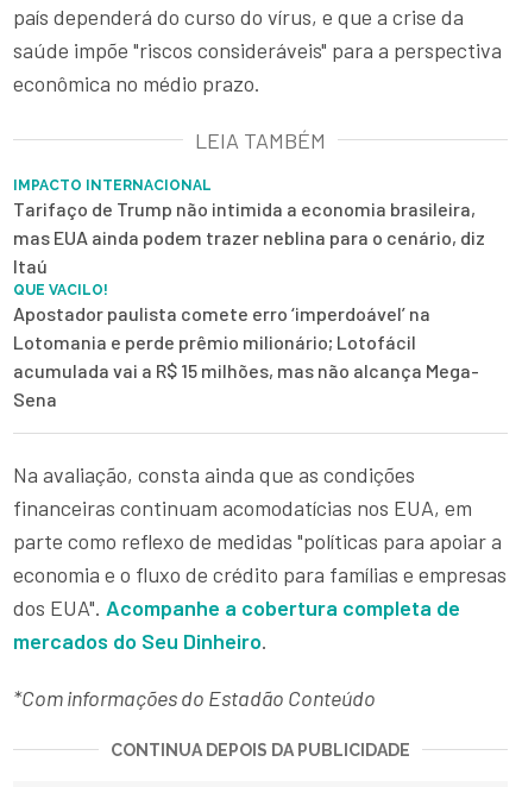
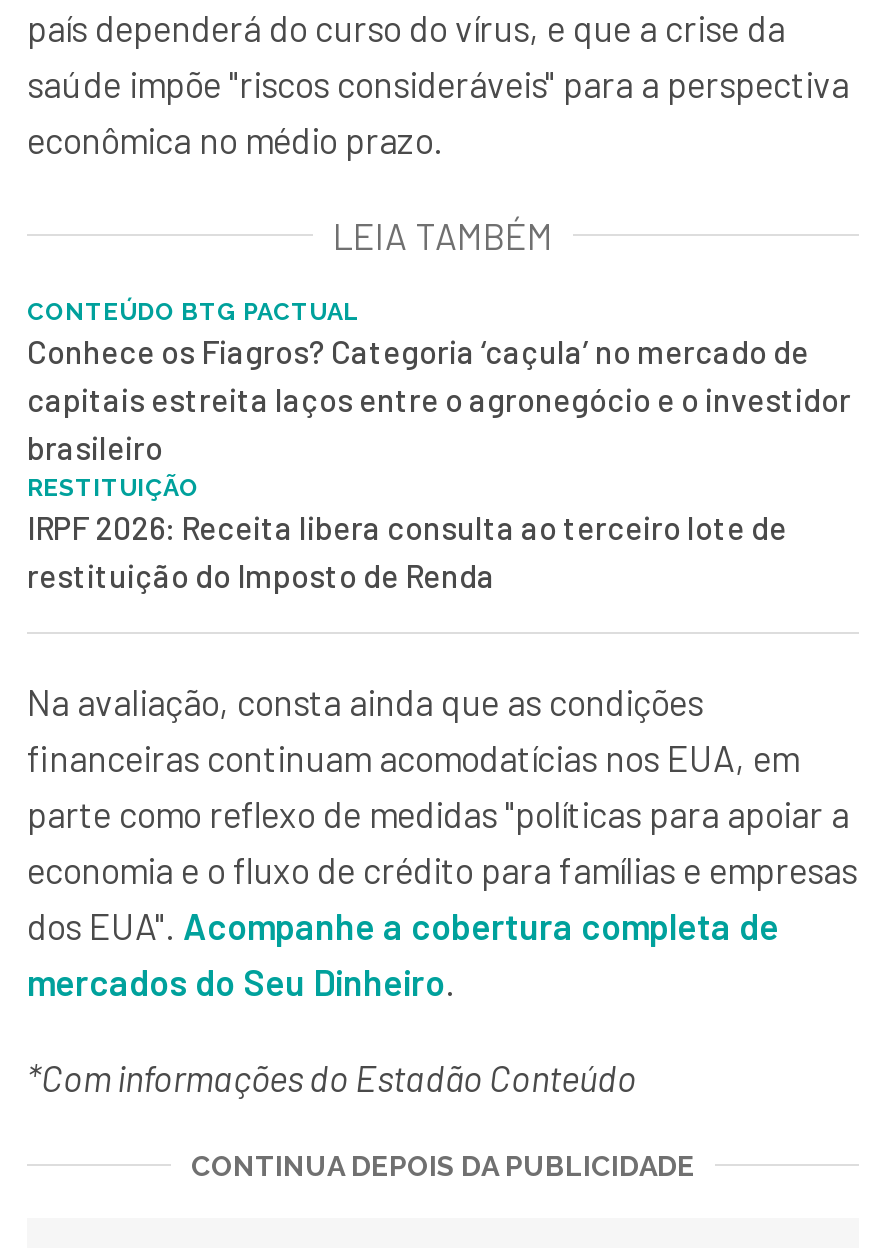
- IMPACTO INTERNACIONAL
- Tarifaço de Trump não intimida a economia brasileira,
- mas EUA ainda podem trazer neblina para o cenário, diz
- Itaú
- QUE VACILO!
- Apostador paulista comete erro ‘imperdoável’ na
- Lotomania e perde prêmio milionário; Lotofácil
- acumulada vai a R$ 15 milhões, mas não alcança Mega-
- Sena
+ CONTEÚDO BTG PACTUAL
+ Conhece os Fiagros? Categoria ‘caçula’ no mercado de
+ capitais estreita laços entre o agronegócio e o investidor
+ brasileiro
+ RESTITUIÇÃO
+ IRPF 2026: Receita libera consulta ao terceiro lote de
+ restituição do Imposto de Renda
